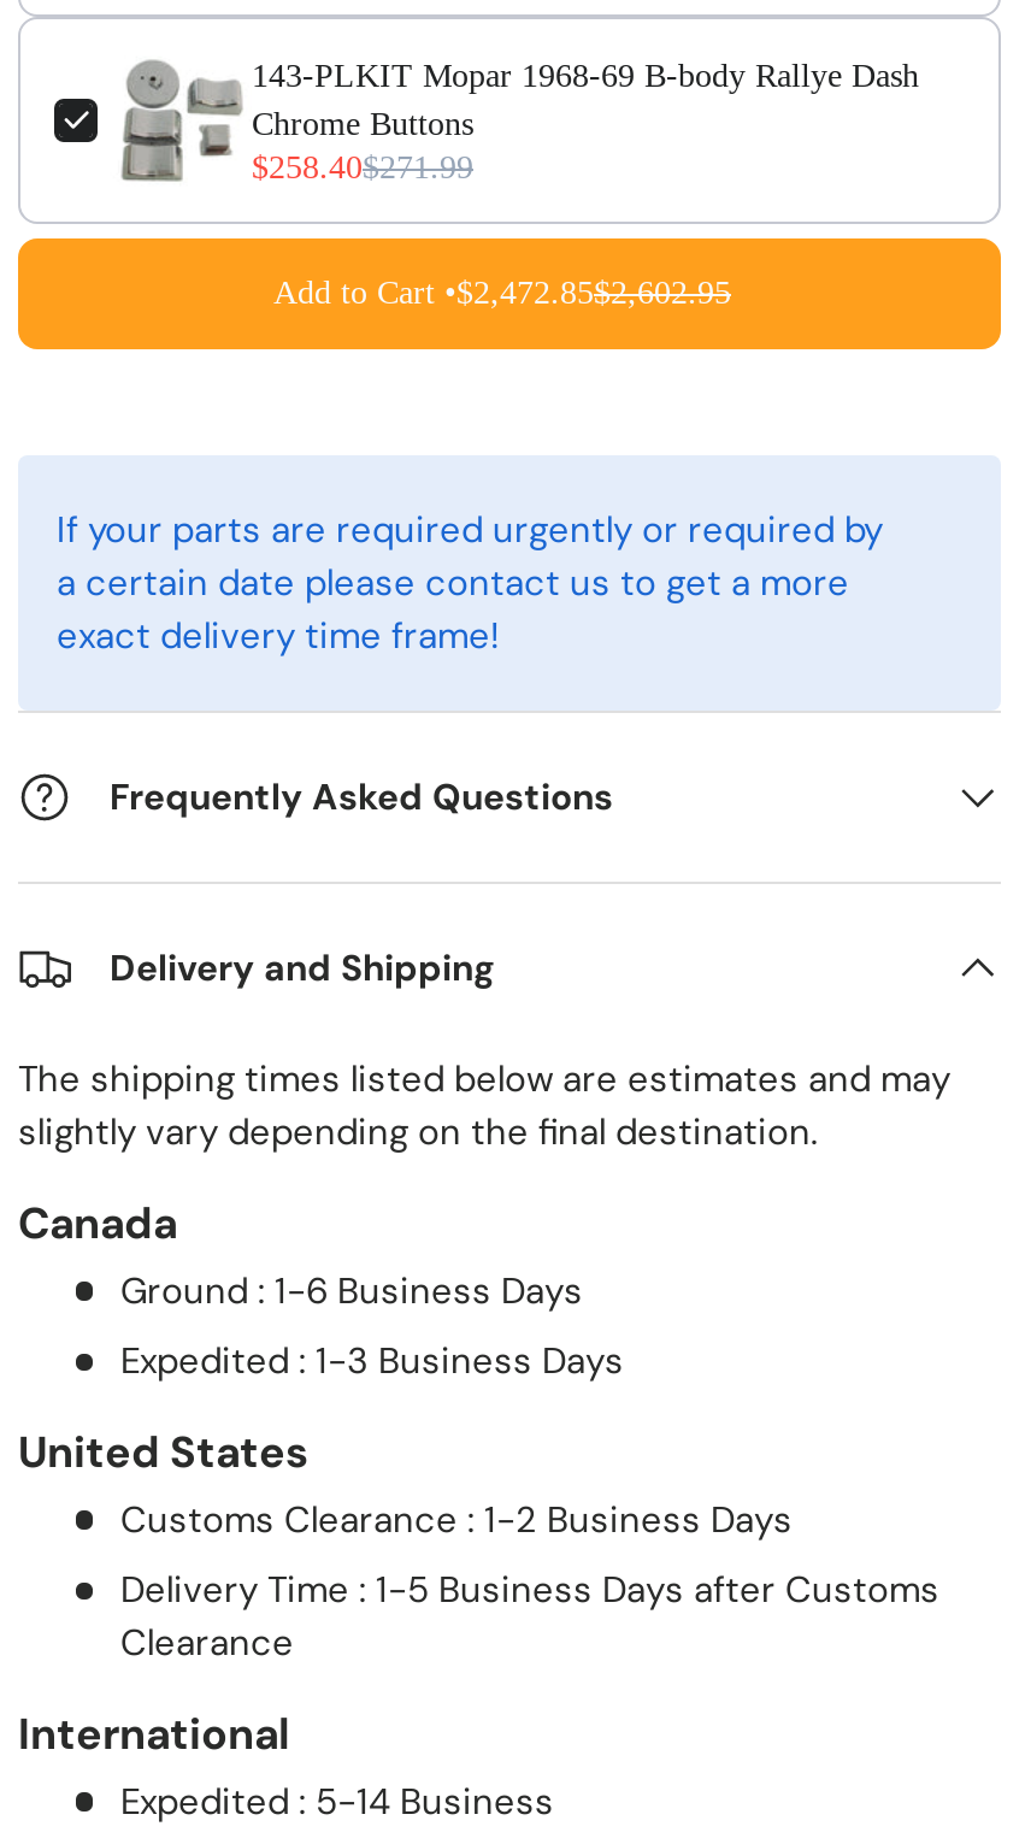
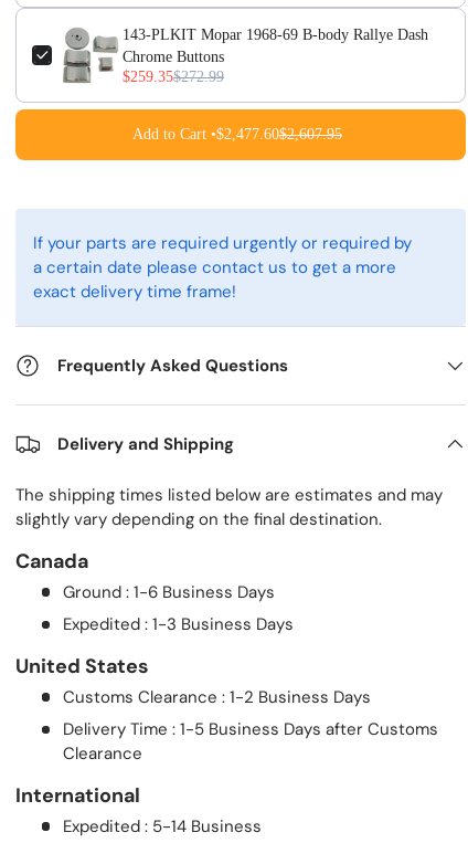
- $258.40$271.99
+ $259.35$272.99

- Add to Cart •$2,472.85$2,602.95
+ Add to Cart •$2,477.60$2,607.95
